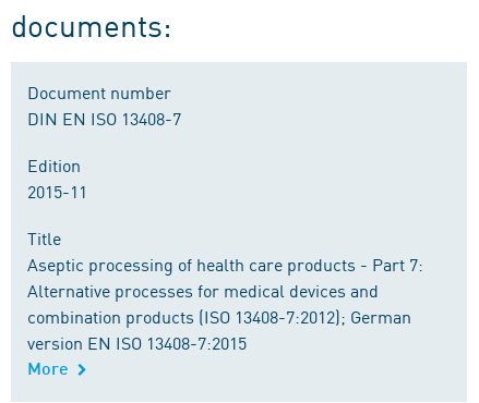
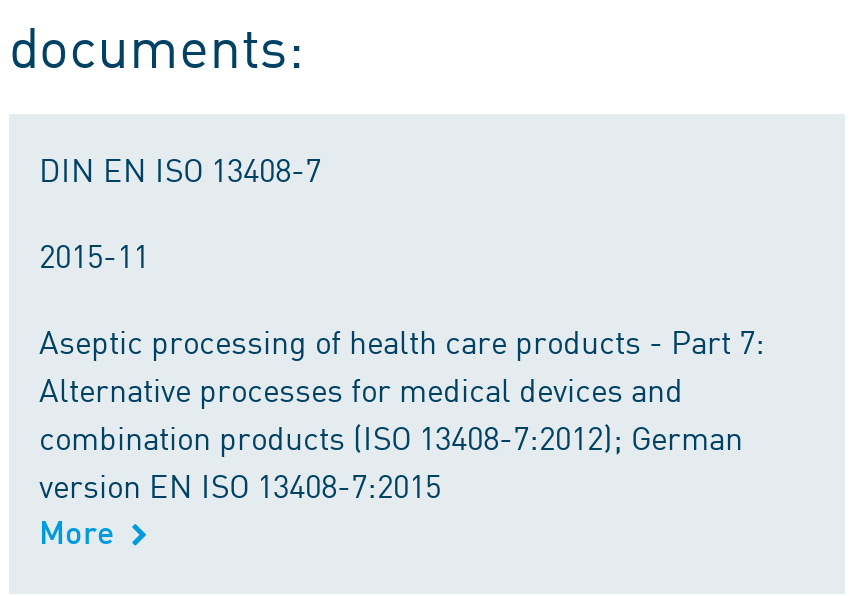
- Document number

- Edition

- Title
